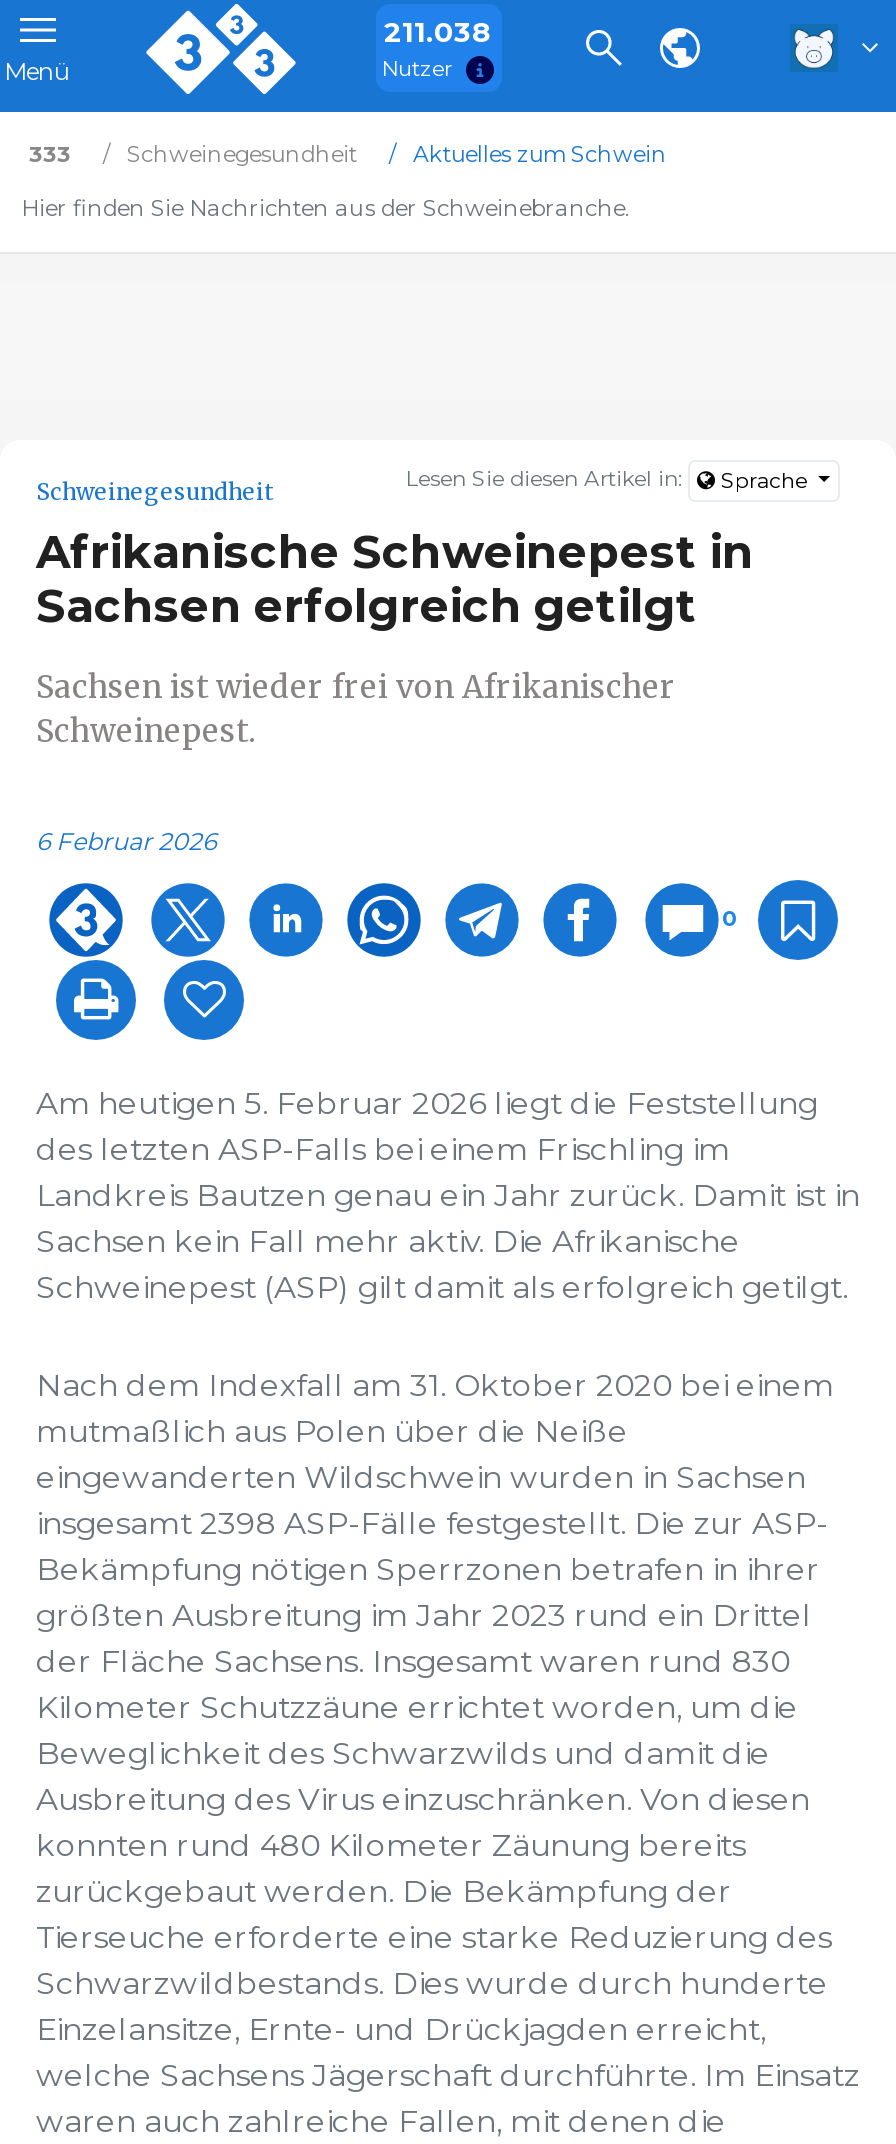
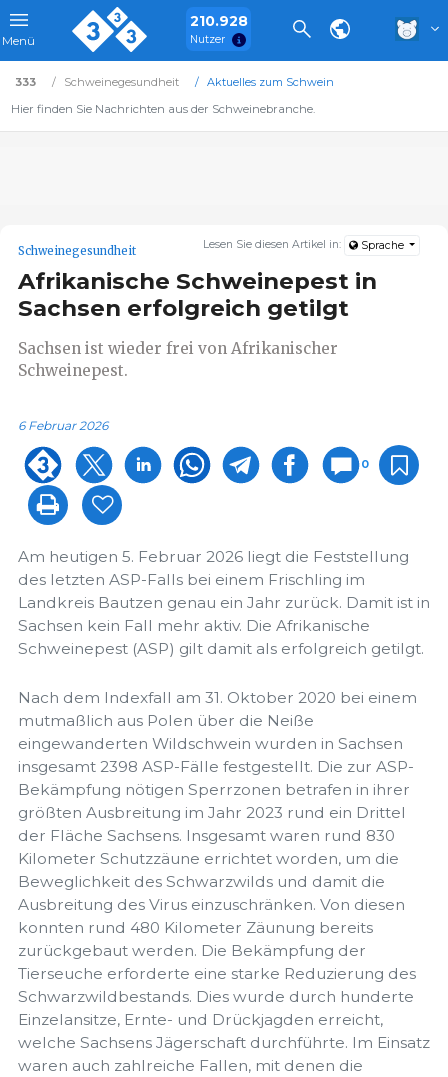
- 211.038
+ 210.928
